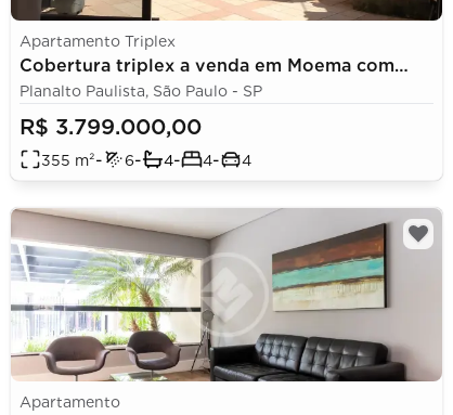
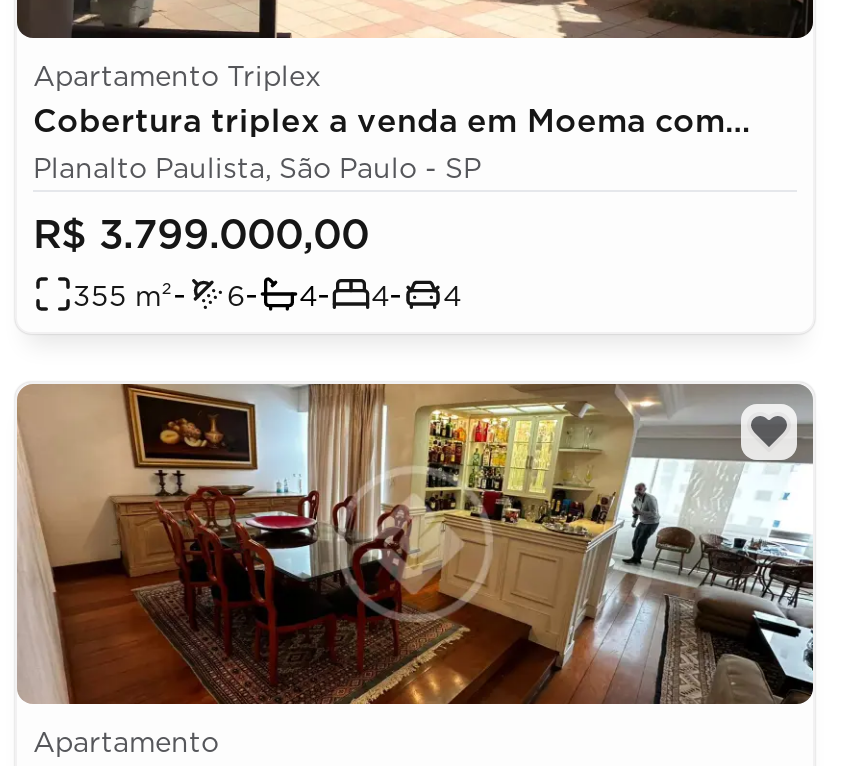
- [image]
+ [image]
